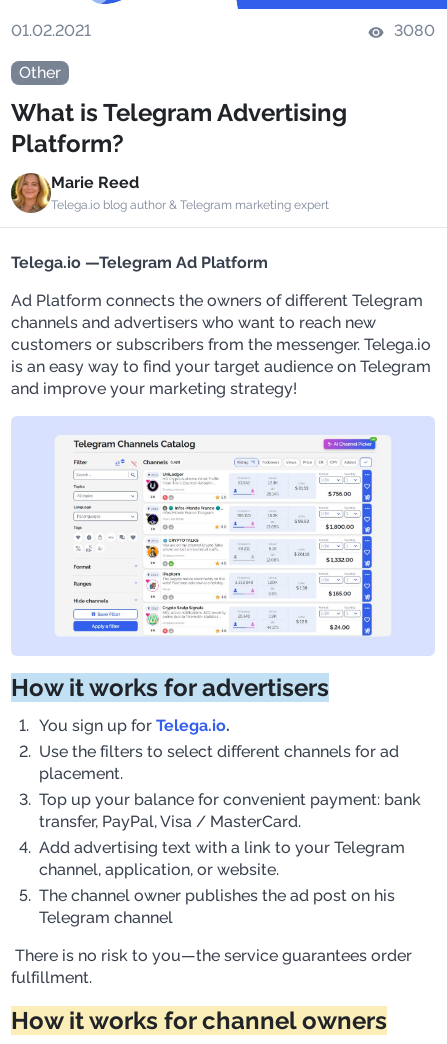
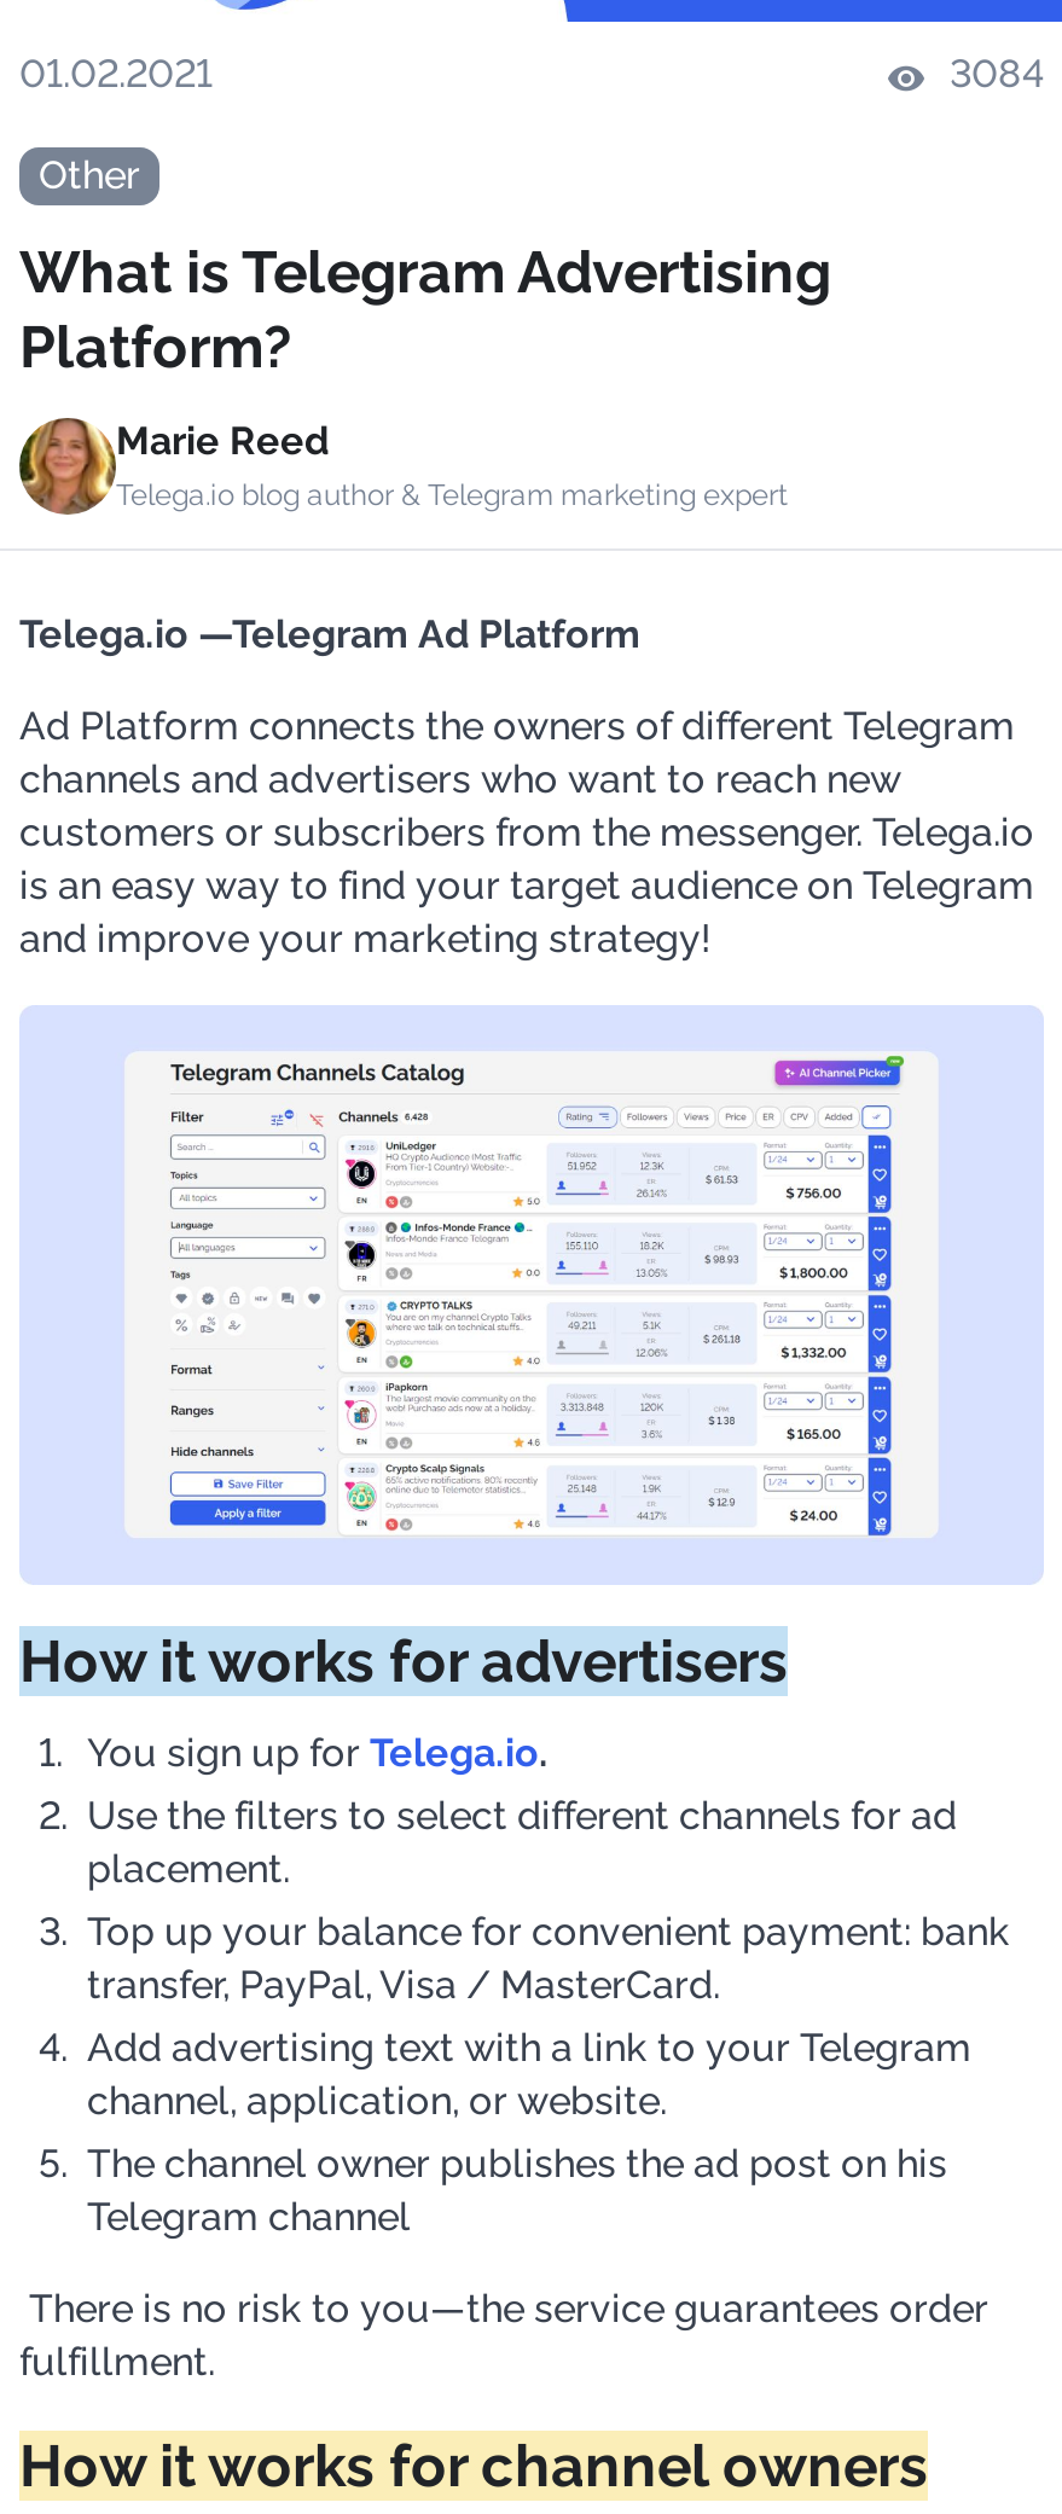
- 3080
+ 3084
